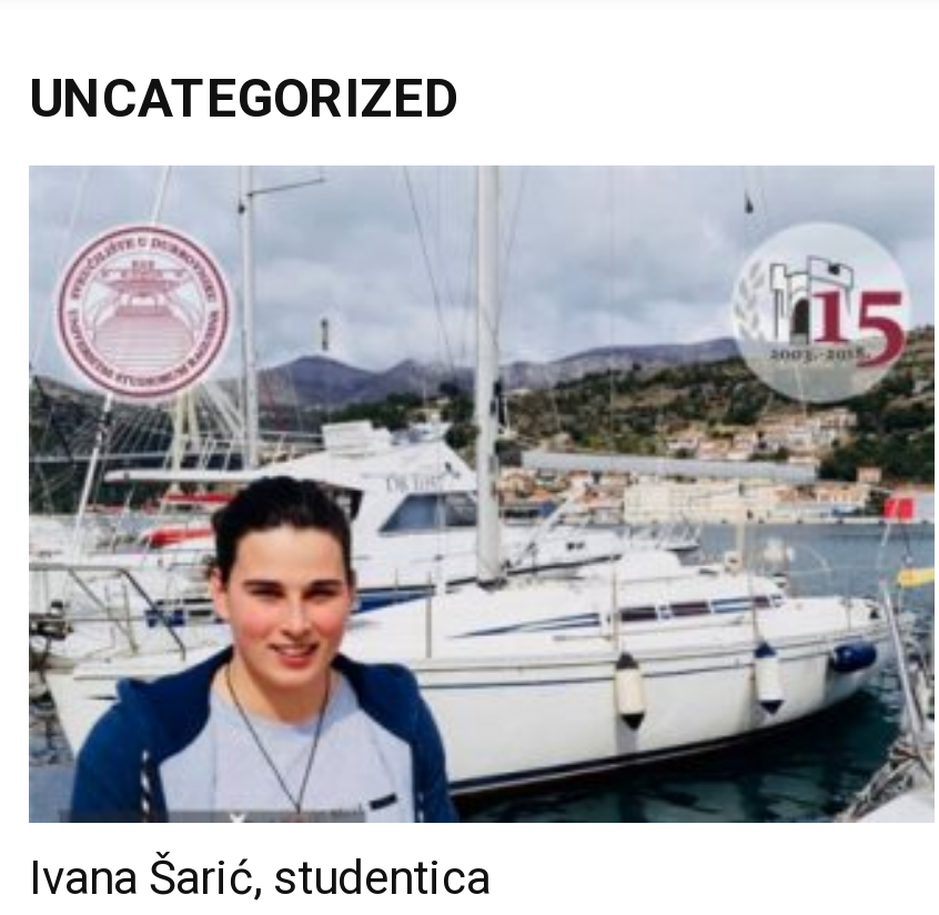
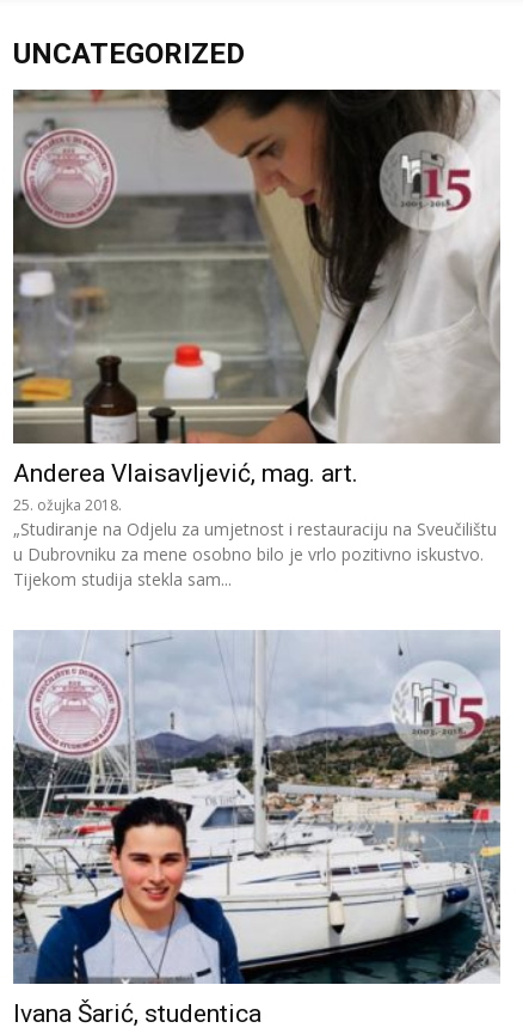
+ [image]
+ Anderea Vlaisavljević, mag. art.
+ 25. ožujka 2018.
+ „Studiranje na Odjelu za umjetnost i restauraciju na Sveučilištu
+ u Dubrovniku za mene osobno bilo je vrlo pozitivno iskustvo.
+ Tijekom studija stekla sam...
